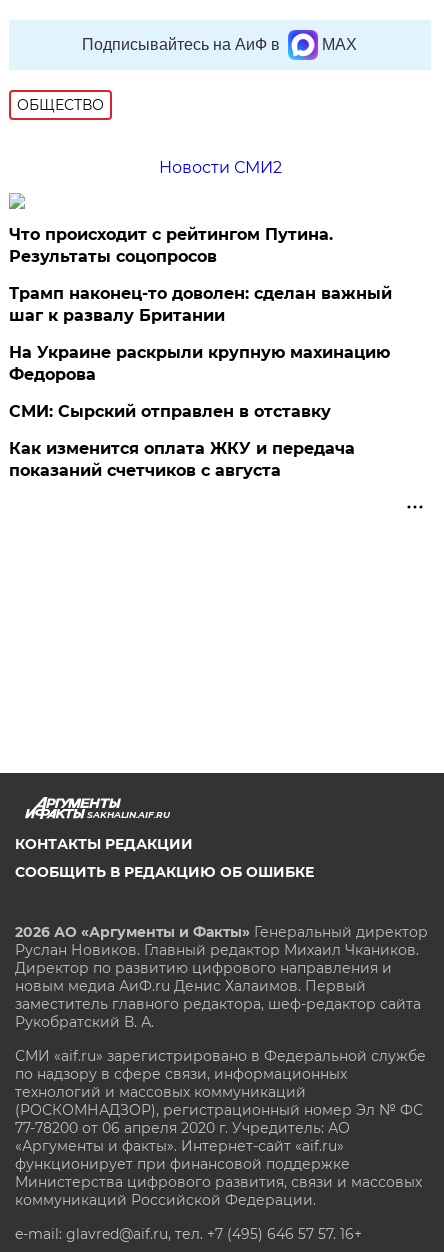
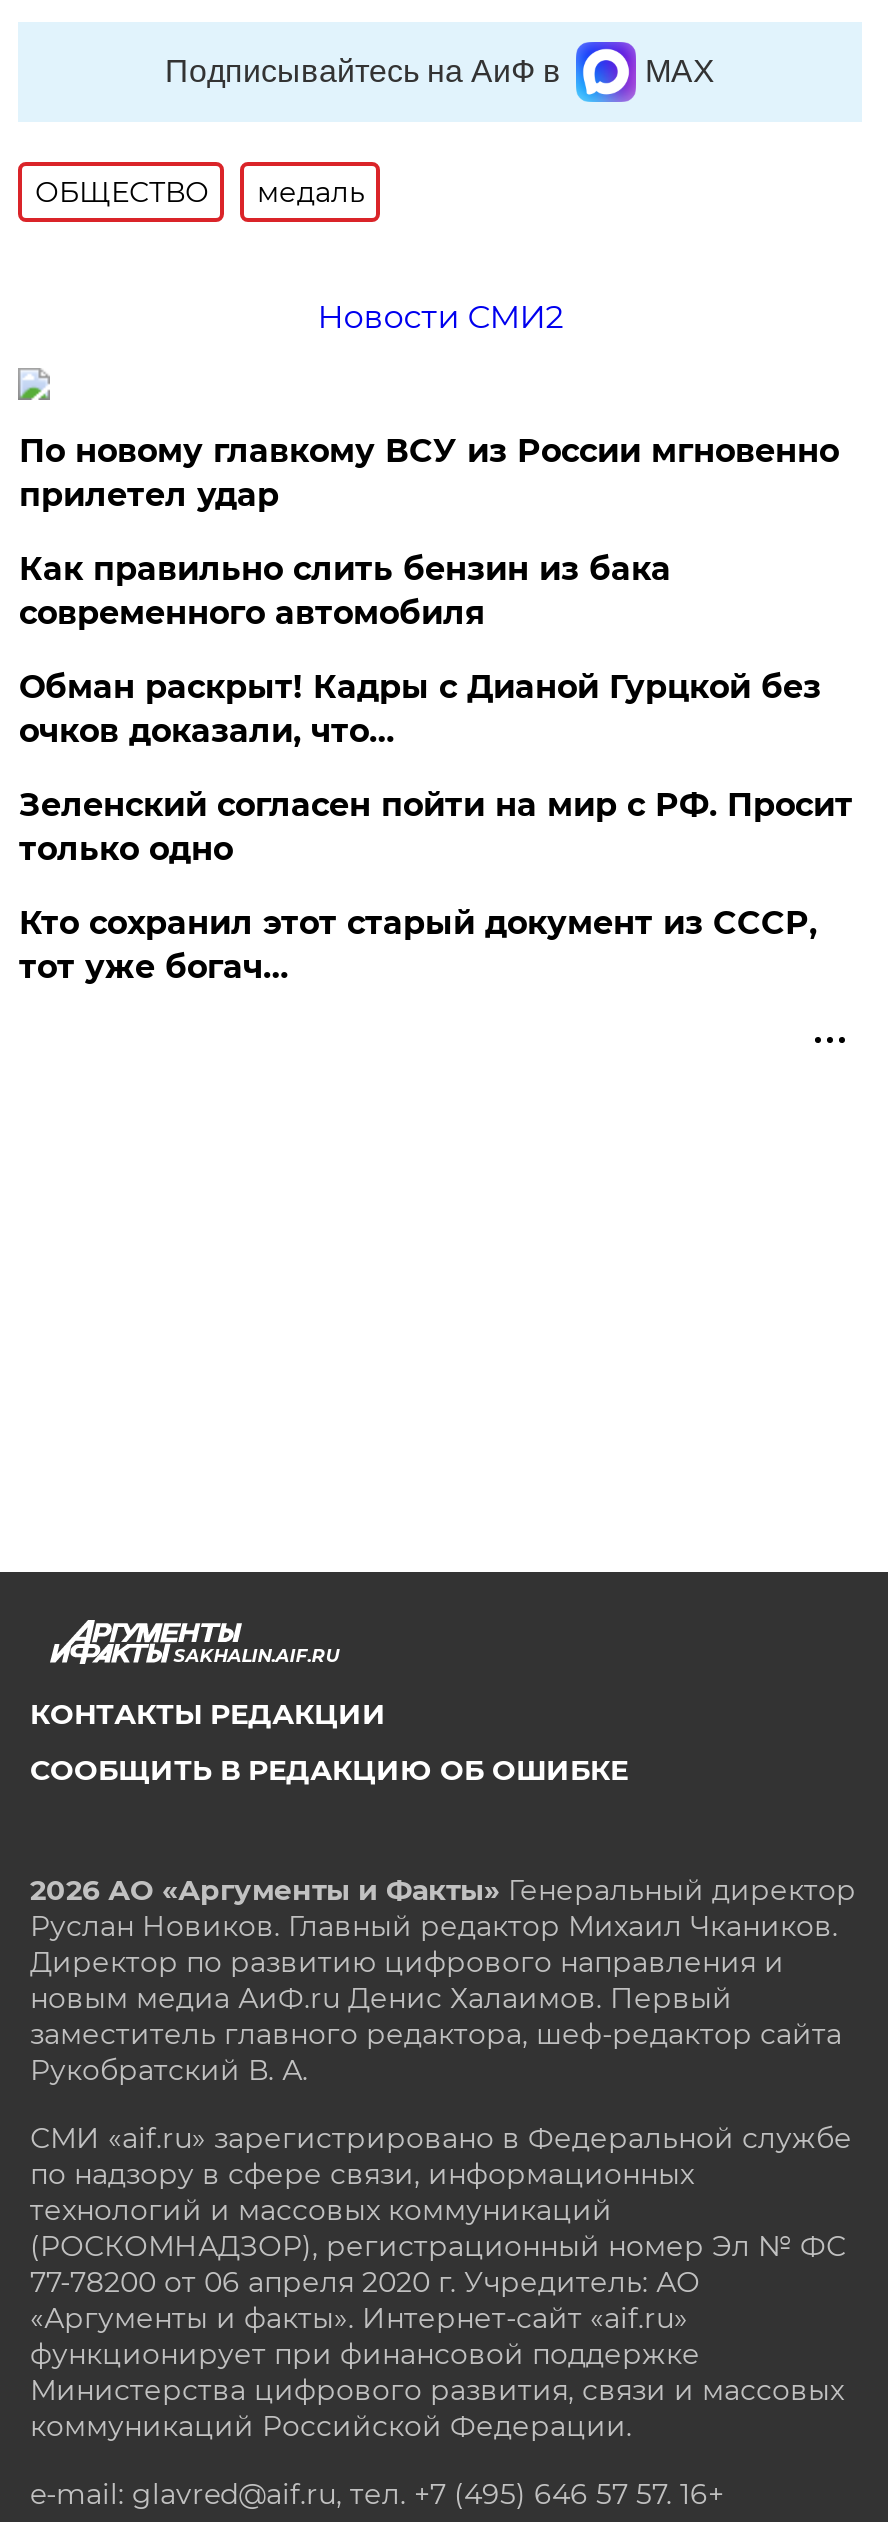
+ медаль

- Что происходит с рейтингом Путина.
- Результаты соцопросов
+ По новому главкому ВСУ из России мгновенно
+ прилетел удар

- Трамп наконец-то доволен: сделан важный
- шаг к развалу Британии
+ Как правильно слить бензин из бака
+ современного автомобиля

- На Украине раскрыли крупную махинацию
- Федорова
+ Обман раскрыт! Кадры с Дианой Гурцкой без
+ очков доказали, что…

- СМИ: Сырский отправлен в отставку
+ Зеленский согласен пойти на мир с РФ. Просит
+ только одно

- Как изменится оплата ЖКУ и передача
- показаний счетчиков с августа
+ Кто сохранил этот старый документ из СССР,
+ тот уже богач…
